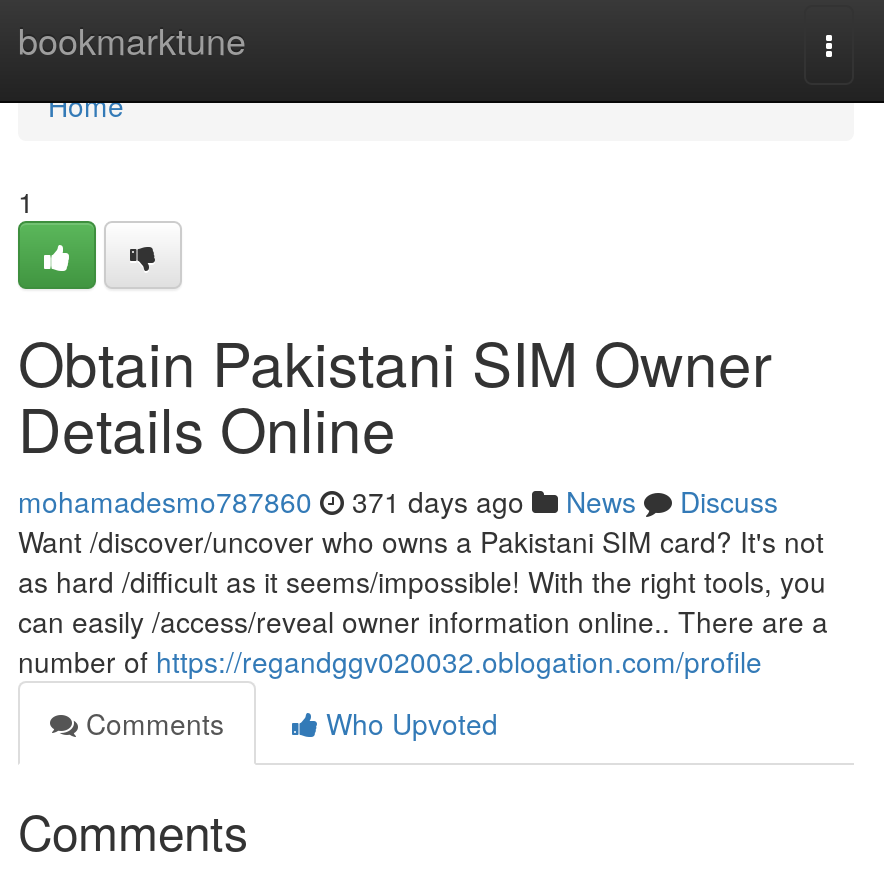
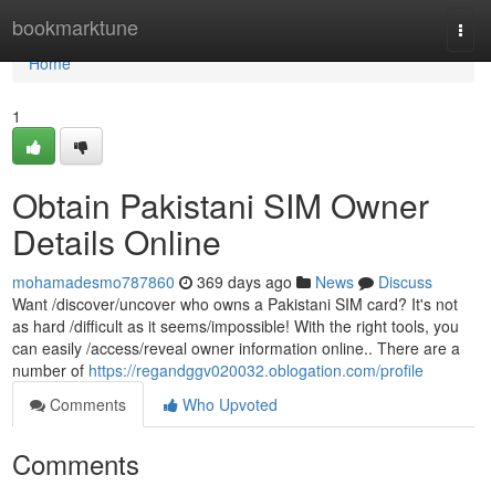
- mohamadesmo787860 371 days ago News Discuss
+ mohamadesmo787860 369 days ago News Discuss
